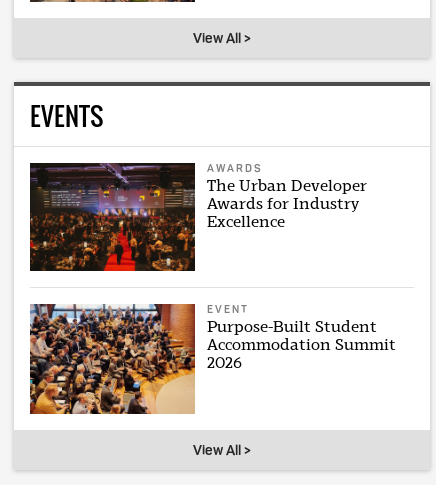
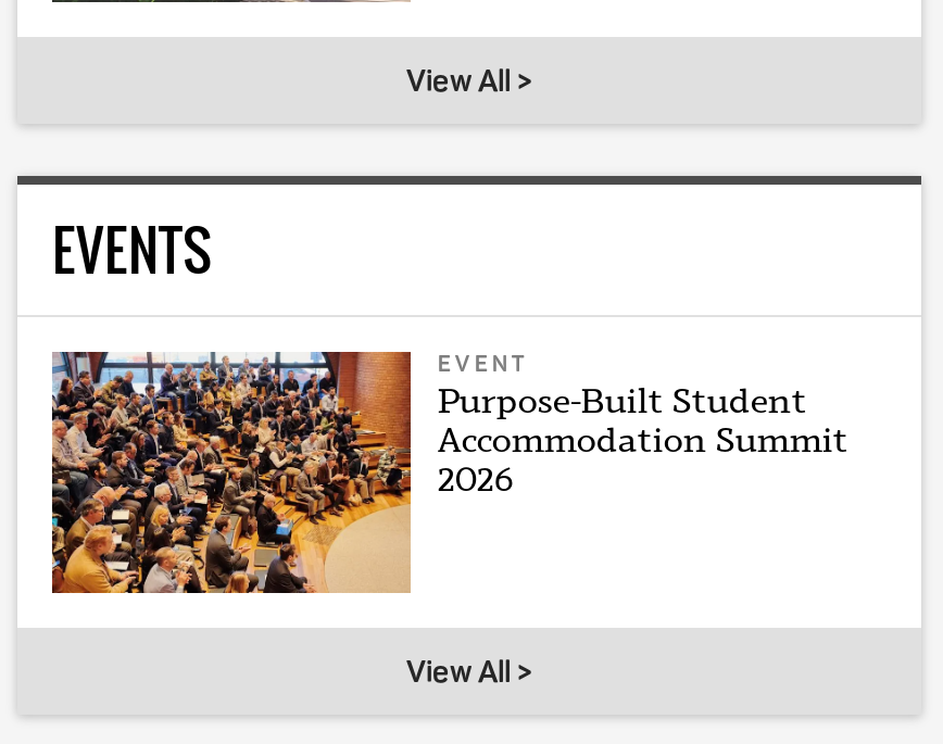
- [image]
- AWARDS
- The Urban Developer
- Awards for Industry
- Excellence
